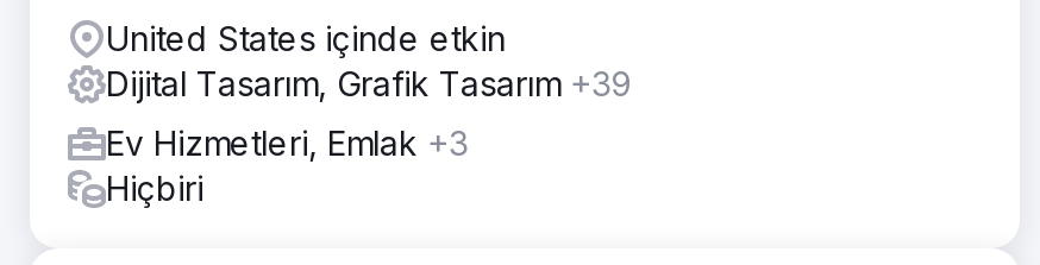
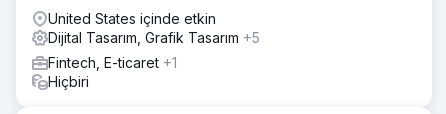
- Dijital Tasarım, Grafik Tasarım +39
+ Dijital Tasarım, Grafik Tasarım +5

- Ev Hizmetleri, Emlak +3
+ Fintech, E-ticaret +1
